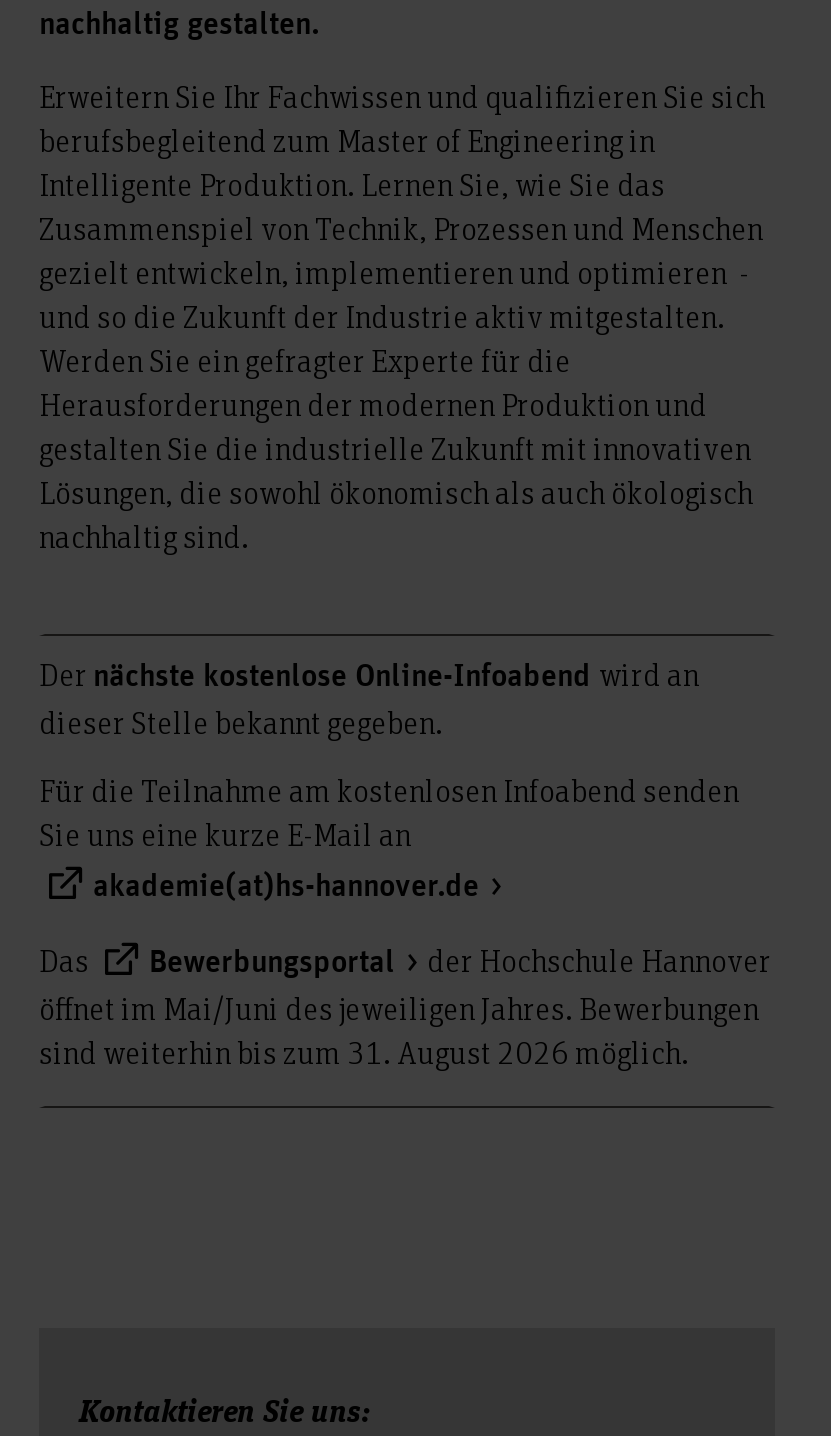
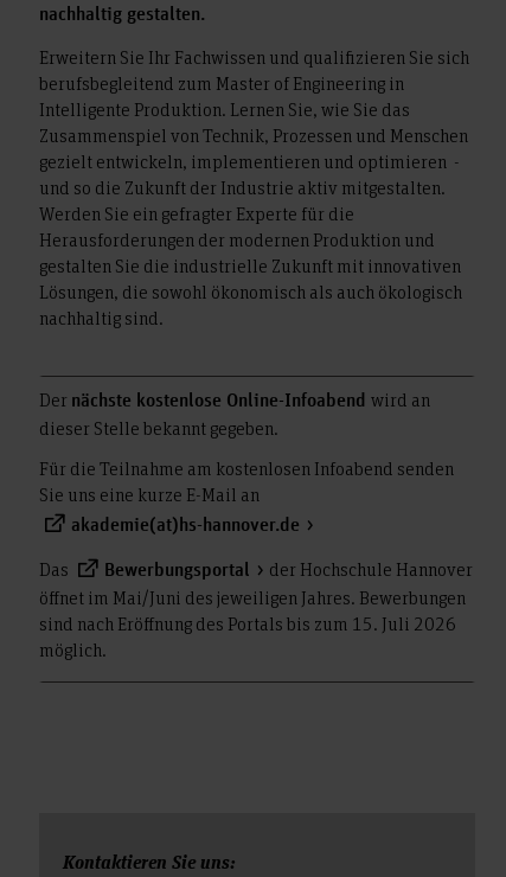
- sind weiterhin bis zum 31. August 2026 möglich.
+ sind nach Eröffnung des Portals bis zum 15. Juli 2026
+ möglich.
